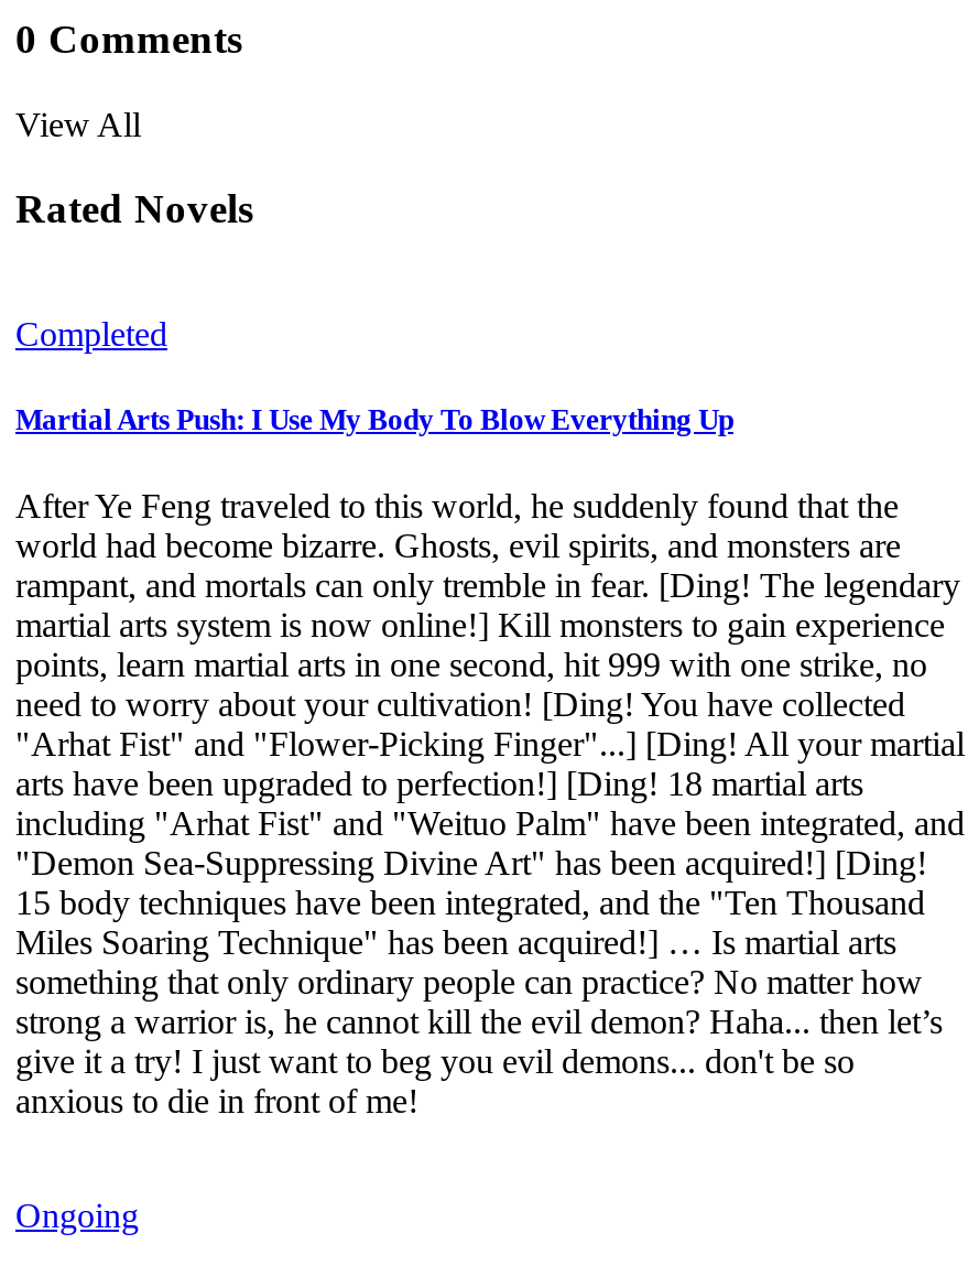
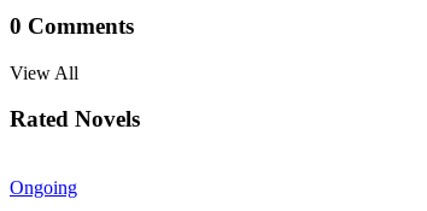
- Completed
- Martial Arts Push: I Use My Body To Blow Everything Up
- After Ye Feng traveled to this world, he suddenly found that the
- world had become bizarre. Ghosts, evil spirits, and monsters are
- rampant, and mortals can only tremble in fear. [Ding! The legendary
- martial arts system is now online!] Kill monsters to gain experience
- points, learn martial arts in one second, hit 999 with one strike, no
- need to worry about your cultivation! [Ding! You have collected
- "Arhat Fist" and "Flower-Picking Finger"...] [Ding! All your martial
- arts have been upgraded to perfection!] [Ding! 18 martial arts
- including "Arhat Fist" and "Weituo Palm" have been integrated, and
- "Demon Sea-Suppressing Divine Art" has been acquired!] [Ding!
- 15 body techniques have been integrated, and the "Ten Thousand
- Miles Soaring Technique" has been acquired!] … Is martial arts
- something that only ordinary people can practice? No matter how
- strong a warrior is, he cannot kill the evil demon? Haha... then let’s
- give it a try! I just want to beg you evil demons... don't be so
- anxious to die in front of me!
